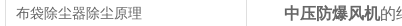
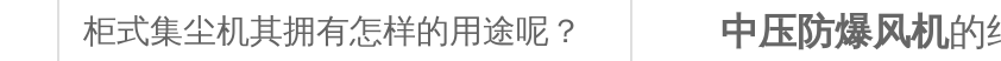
- 布袋除尘器除尘原理
+ 柜式集尘机其拥有怎样的用途呢？
